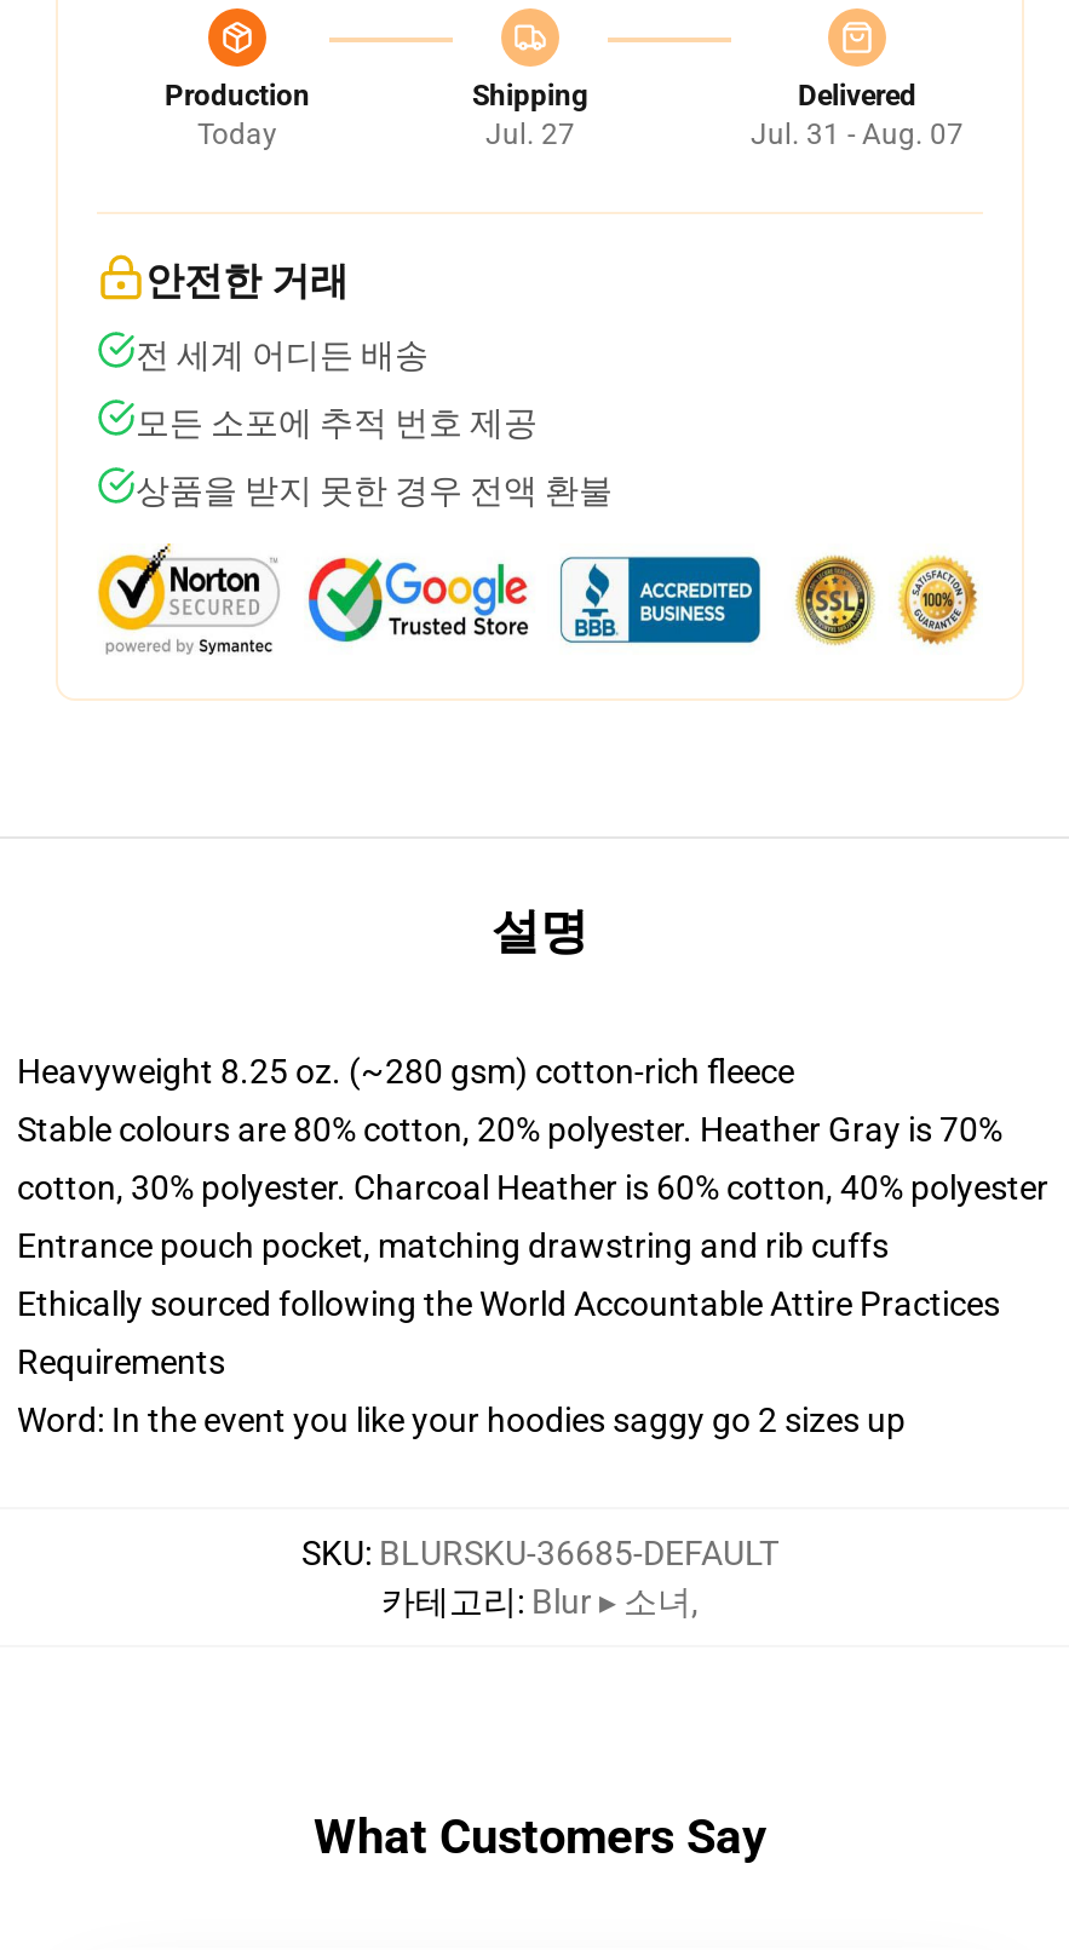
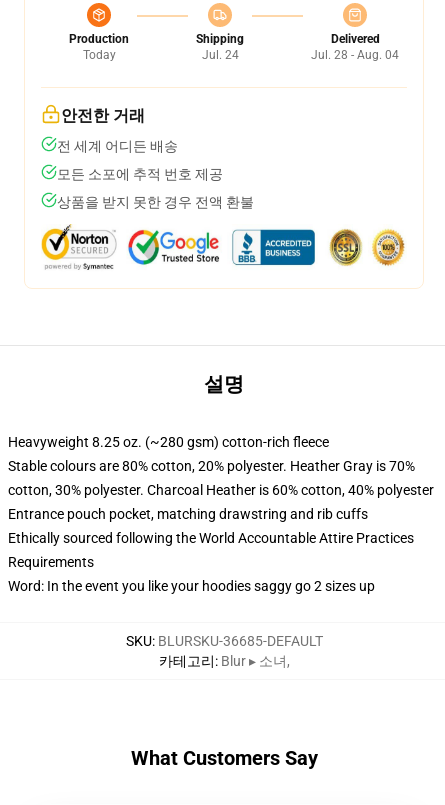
- Jul. 27
+ Jul. 24

- Jul. 31 - Aug. 07
+ Jul. 28 - Aug. 04
